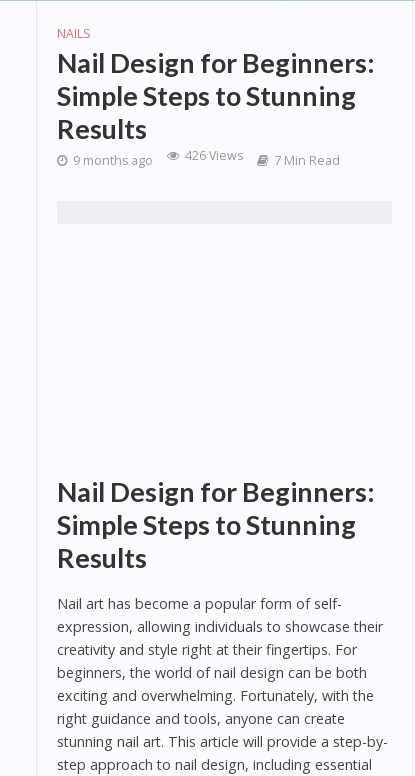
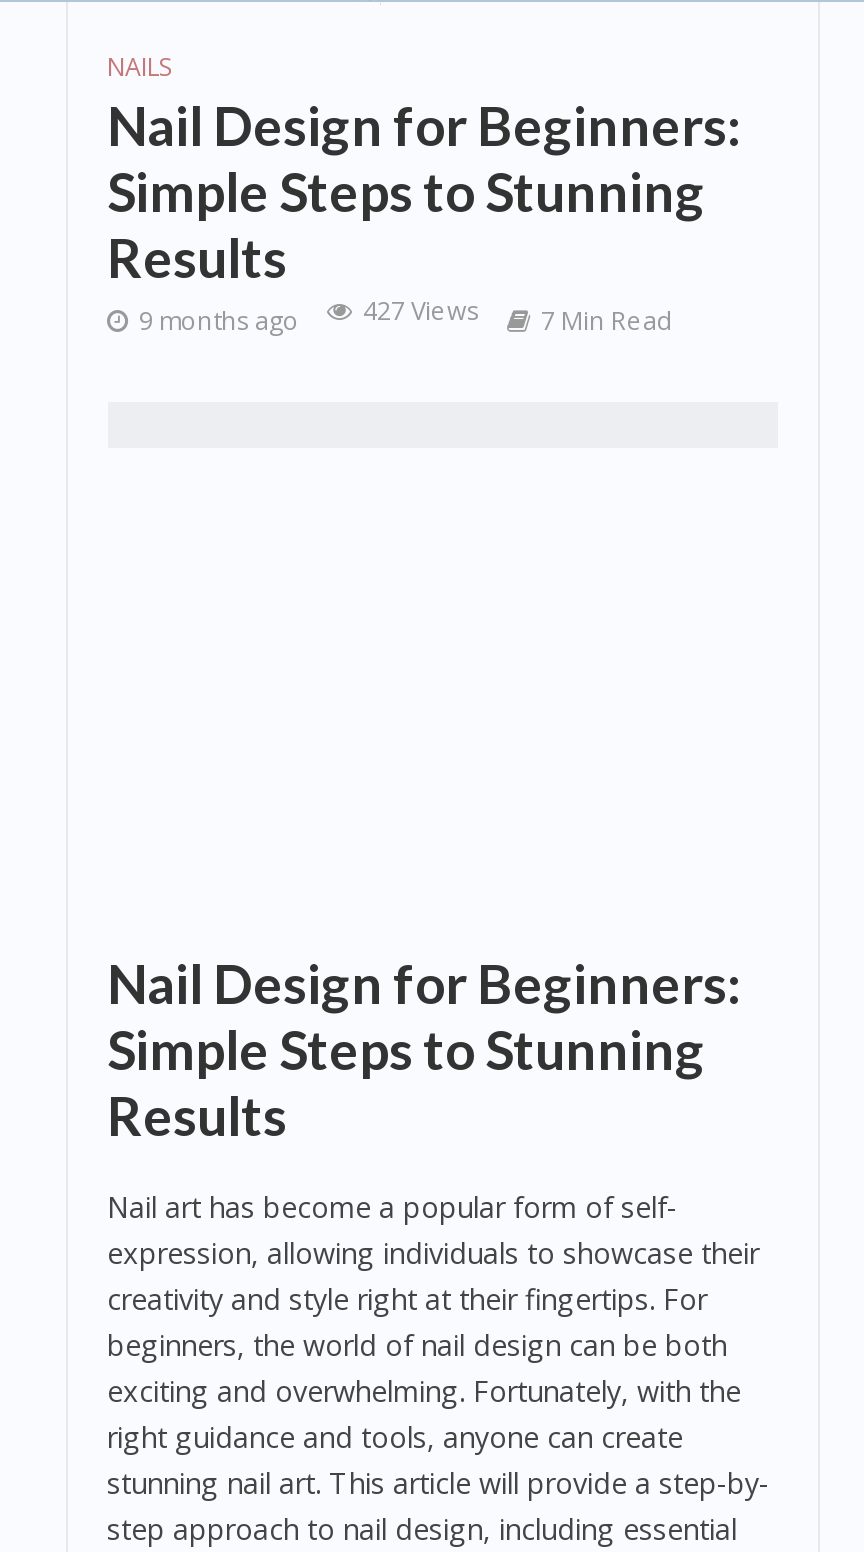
- 9 months ago 426 Views 7 Min Read
+ 9 months ago 427 Views 7 Min Read
